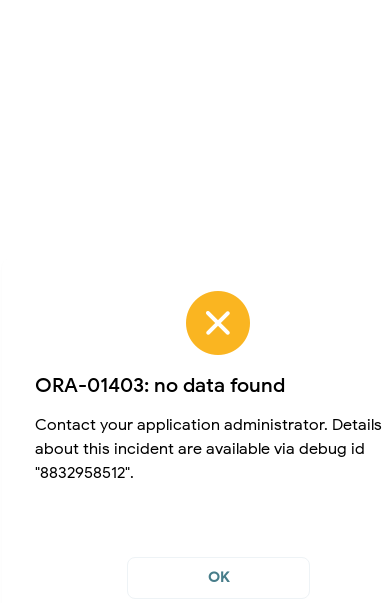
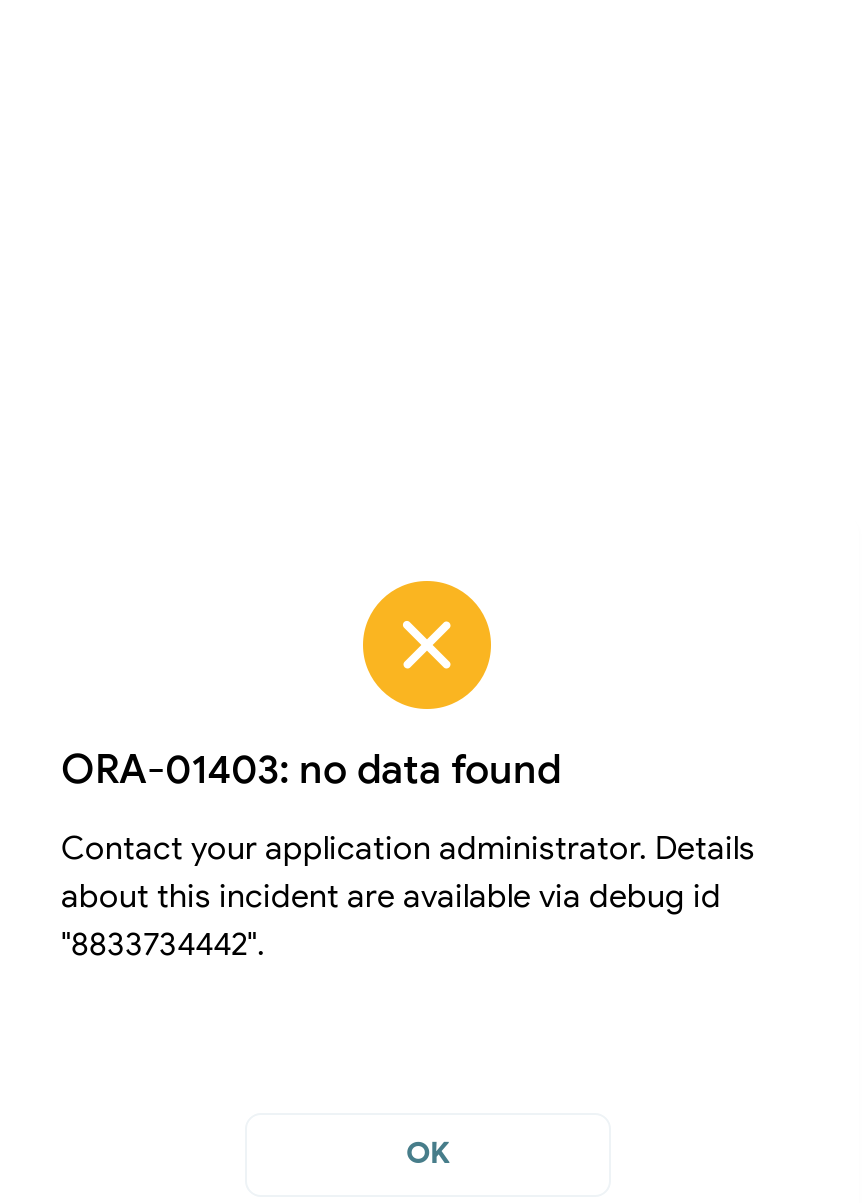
- "8832958512".
+ "8833734442".
